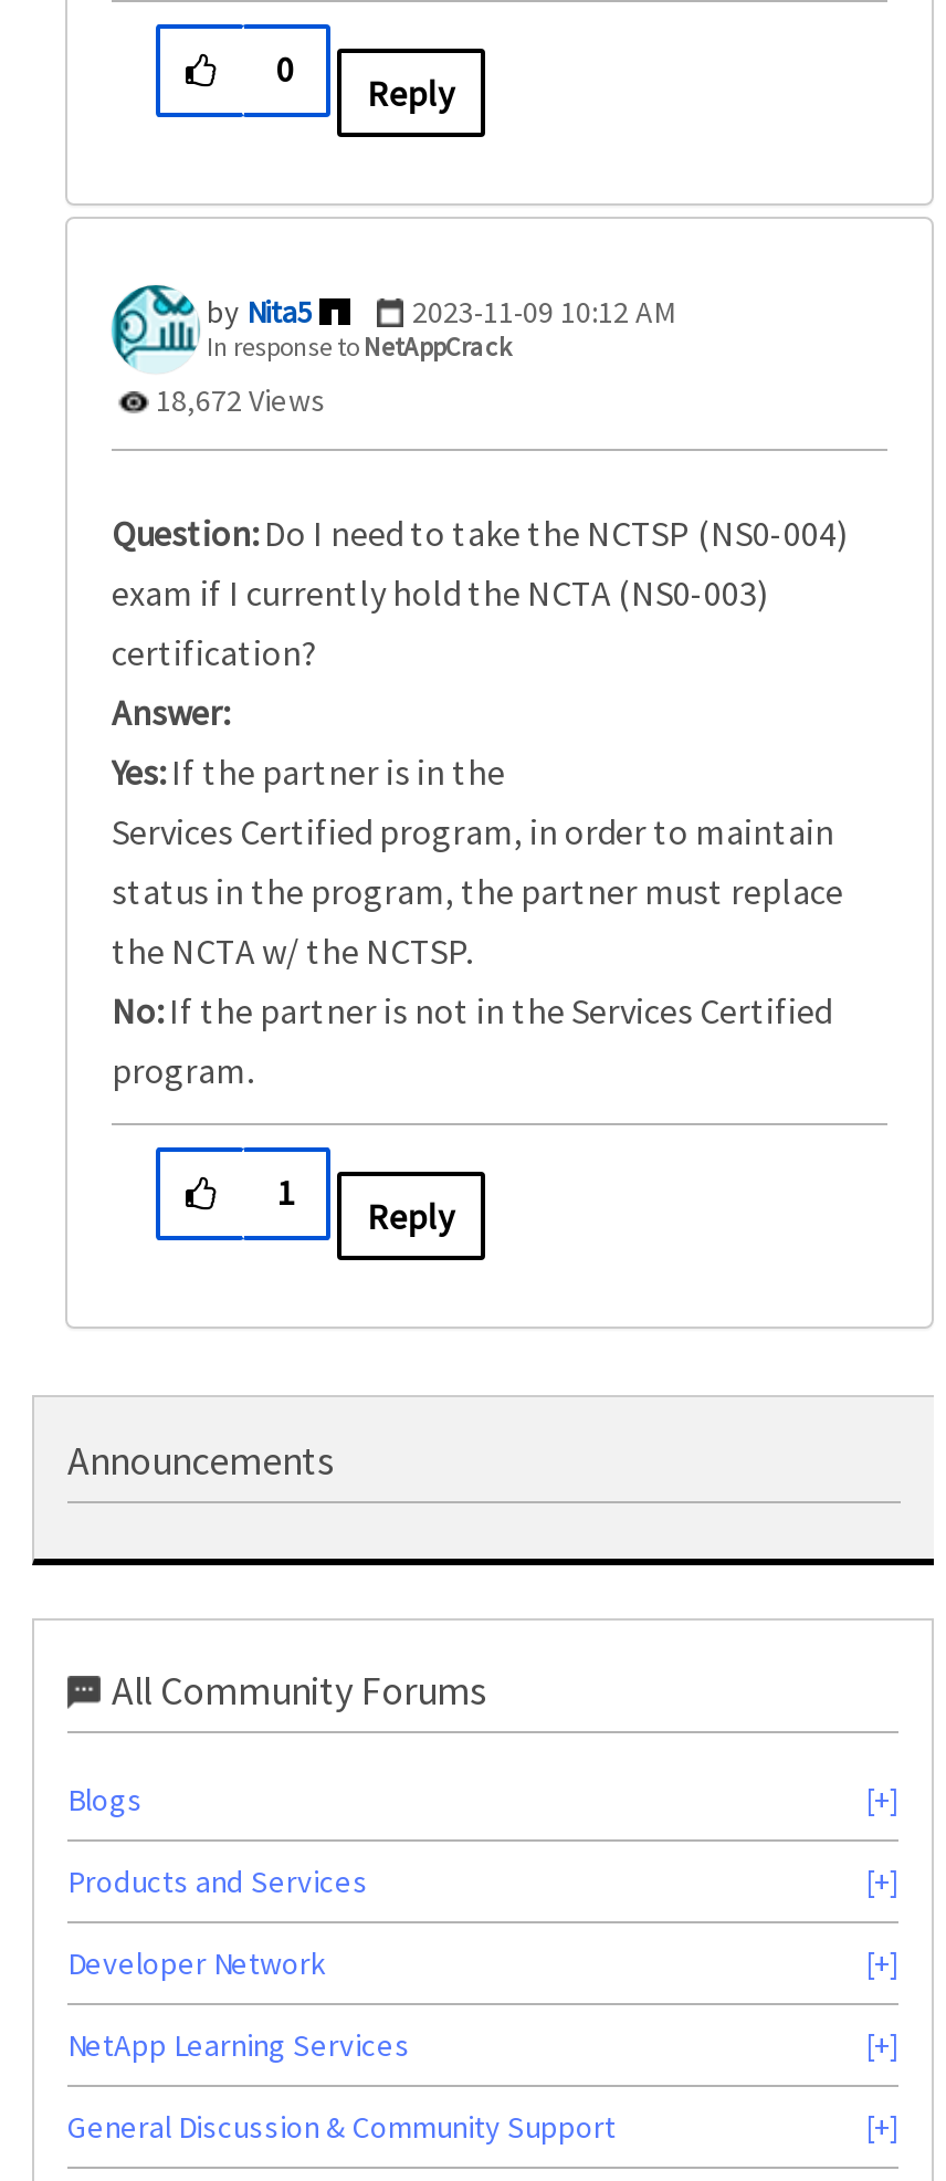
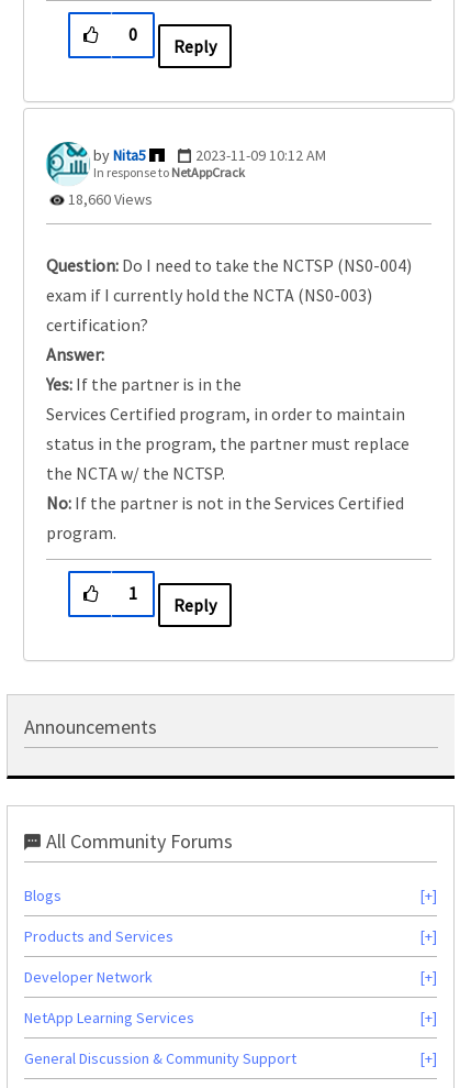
- 18,672 Views
+ 18,660 Views
